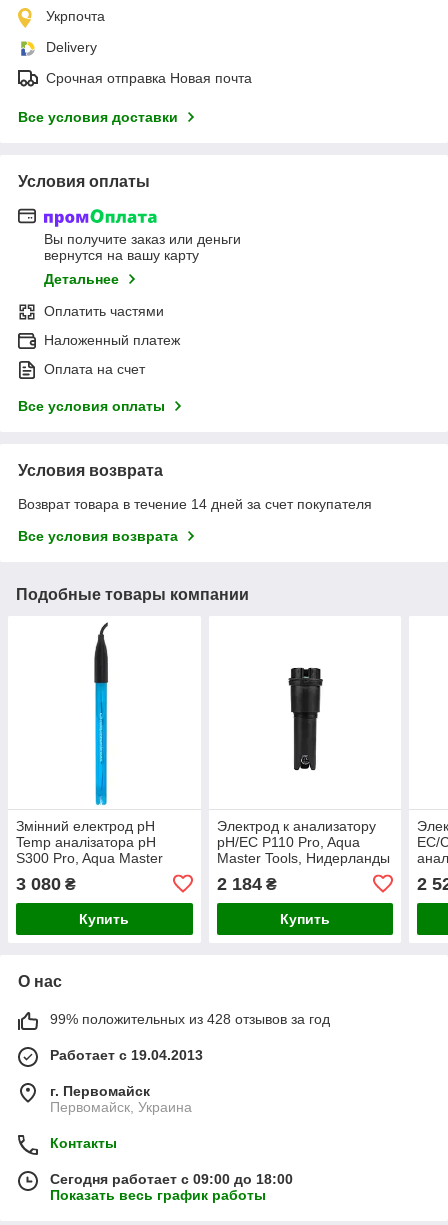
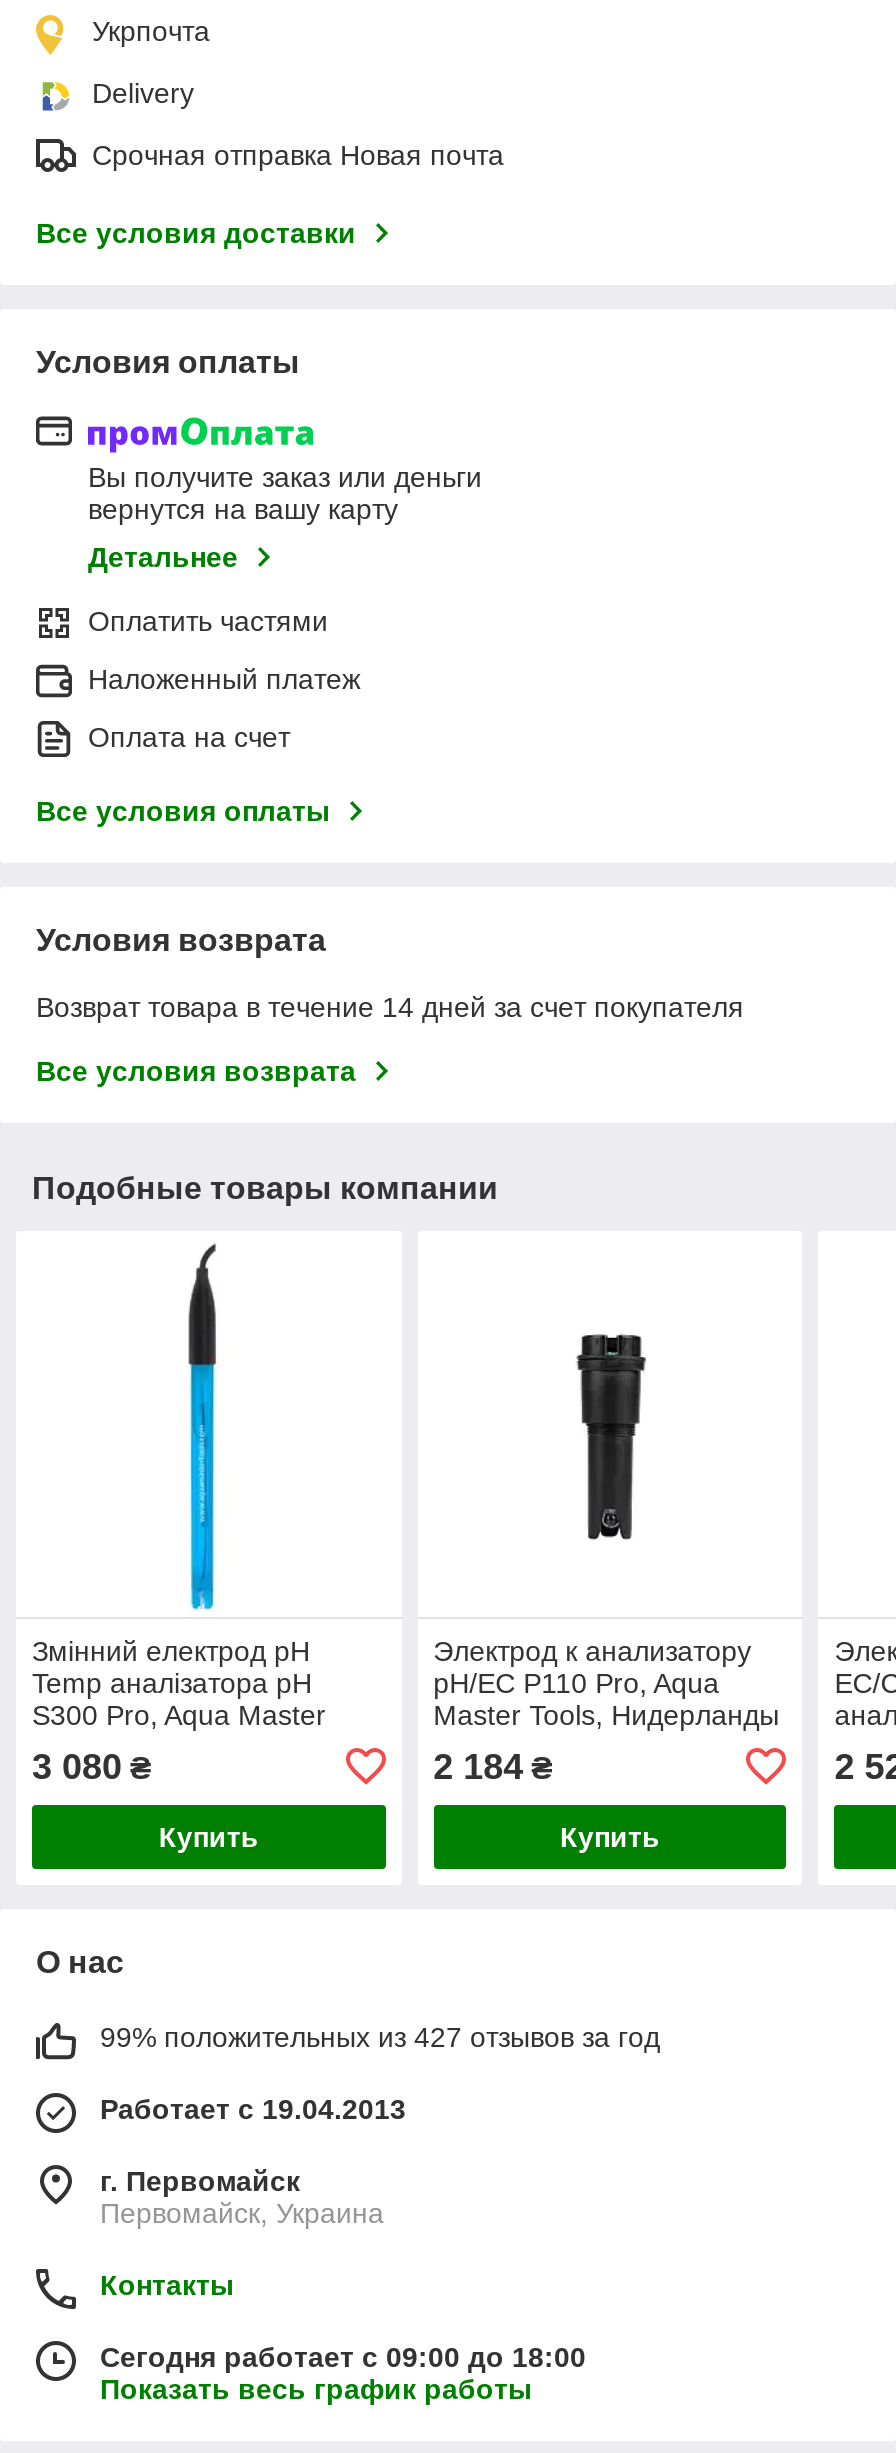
- 99% положительных из 428 отзывов за год
+ 99% положительных из 427 отзывов за год
